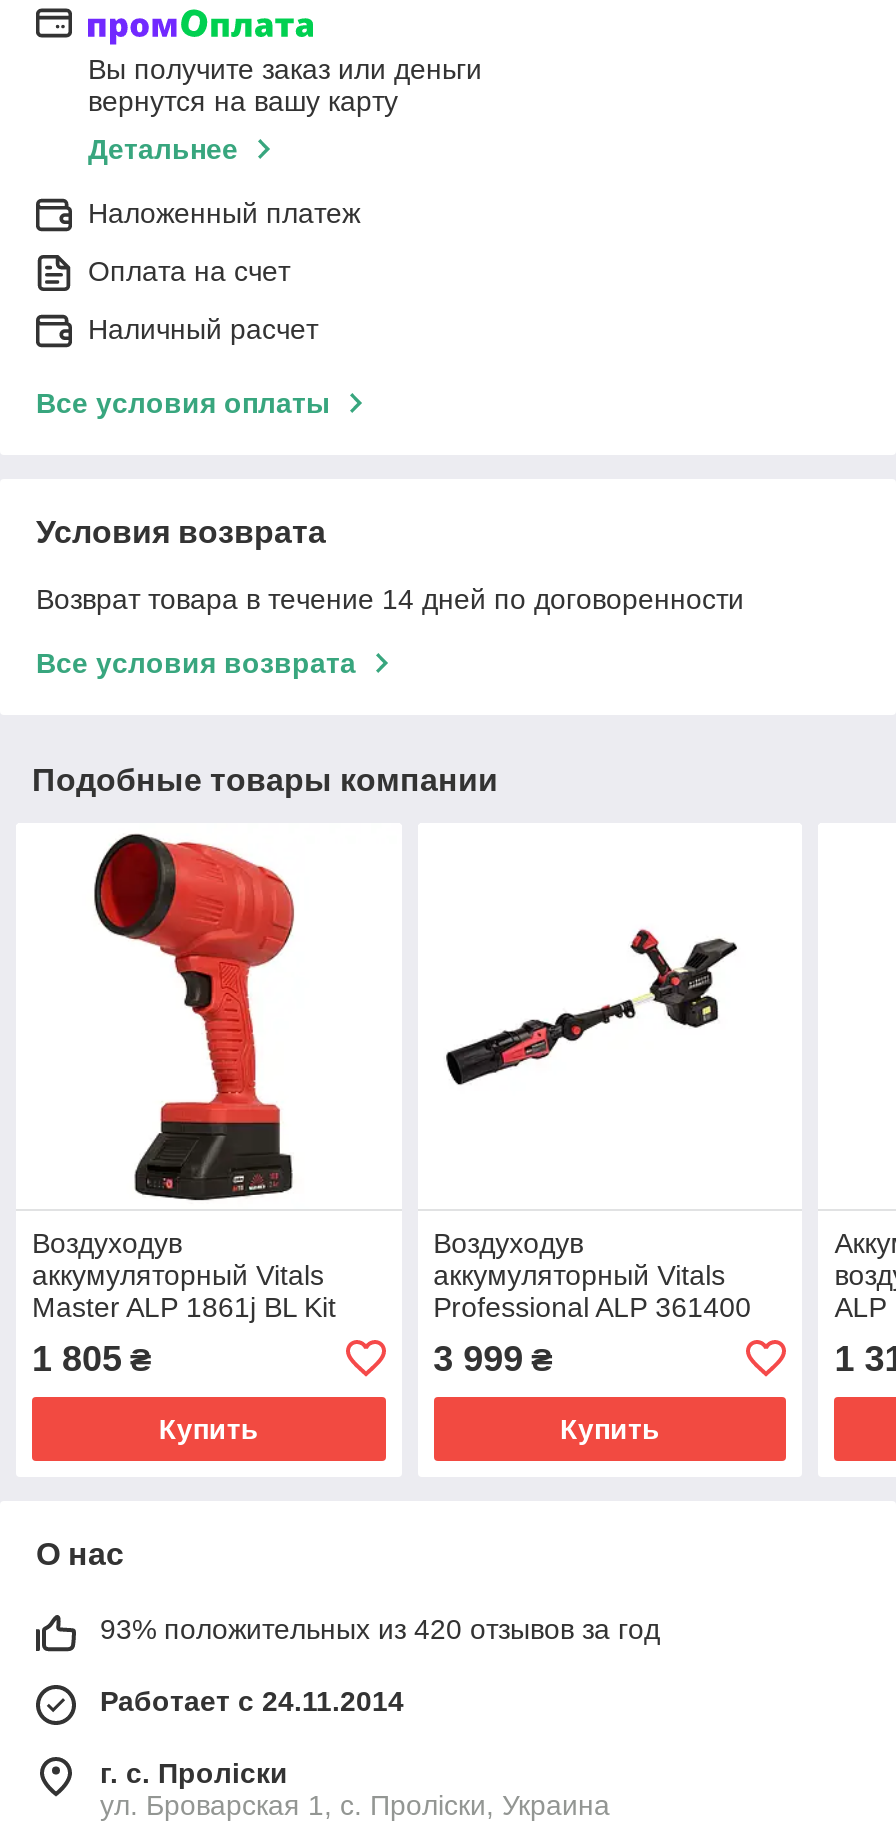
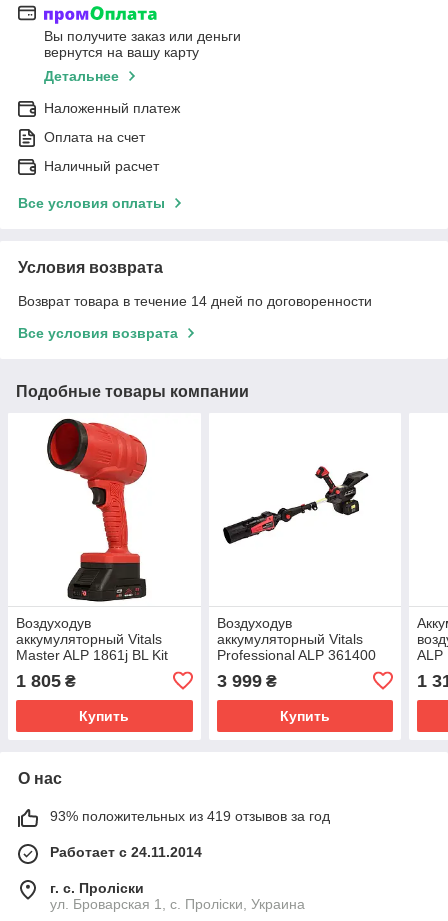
- 93% положительных из 420 отзывов за год
+ 93% положительных из 419 отзывов за год
